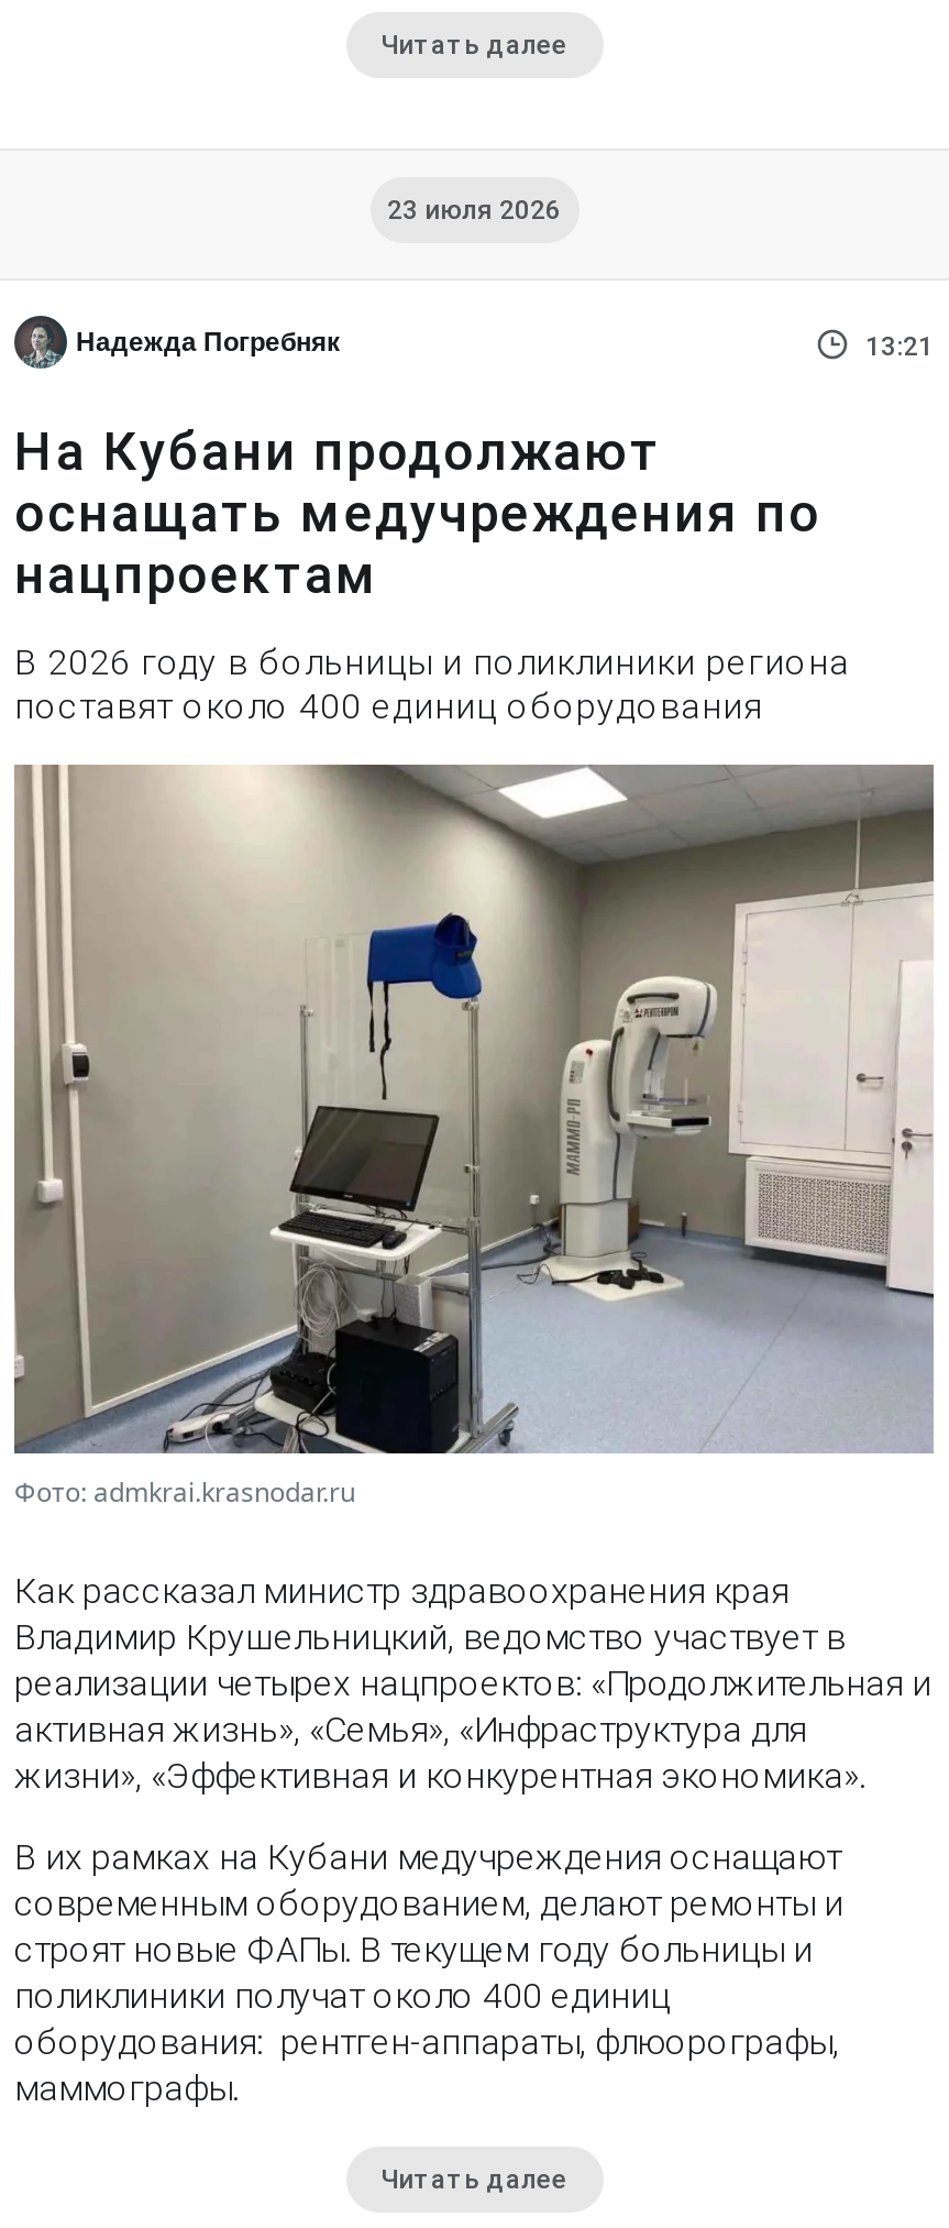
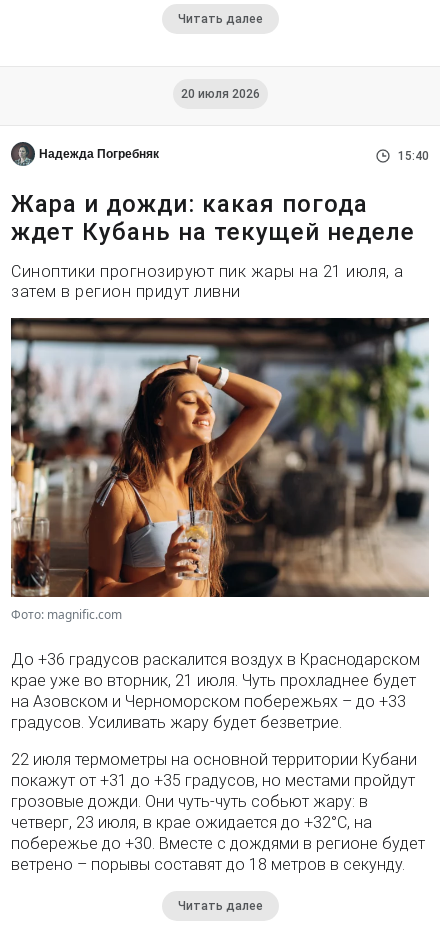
- 23 июля 2026
+ 20 июля 2026

- 13:21
+ 15:40

- На Кубани продолжают
- оснащать медучреждения по
- нацпроектам
+ Жара и дожди: какая погода
+ ждет Кубань на текущей неделе

- В 2026 году в больницы и поликлиники региона
- поставят около 400 единиц оборудования
+ Синоптики прогнозируют пик жары на 21 июля, а
+ затем в регион придут ливни

- [image]
- Фото: admkrai.krasnodar.ru
+ [image]
+ Фото: magnific.com

- Как рассказал министр здравоохранения края
- Владимир Крушельницкий, ведомство участвует в
- реализации четырех нацпроектов: «Продолжительная и
- активная жизнь», «Семья», «Инфраструктура для
- жизни», «Эффективная и конкурентная экономика».
+ До +36 градусов раскалится воздух в Краснодарском
+ крае уже во вторник, 21 июля. Чуть прохладнее будет
+ на Азовском и Черноморском побережьях – до +33
+ градусов. Усиливать жару будет безветрие.

- В их рамках на Кубани медучреждения оснащают
- современным оборудованием, делают ремонты и
- строят новые ФАПы. В текущем году больницы и
- поликлиники получат около 400 единиц
- оборудования: рентген-аппараты, флюорографы,
- маммографы.
+ 22 июля термометры на основной территории Кубани
+ покажут от +31 до +35 градусов, но местами пройдут
+ грозовые дожди. Они чуть-чуть собьют жару: в
+ четверг, 23 июля, в крае ожидается до +32°С, на
+ побережье до +30. Вместе с дождями в регионе будет
+ ветрено – порывы составят до 18 метров в секунду.
